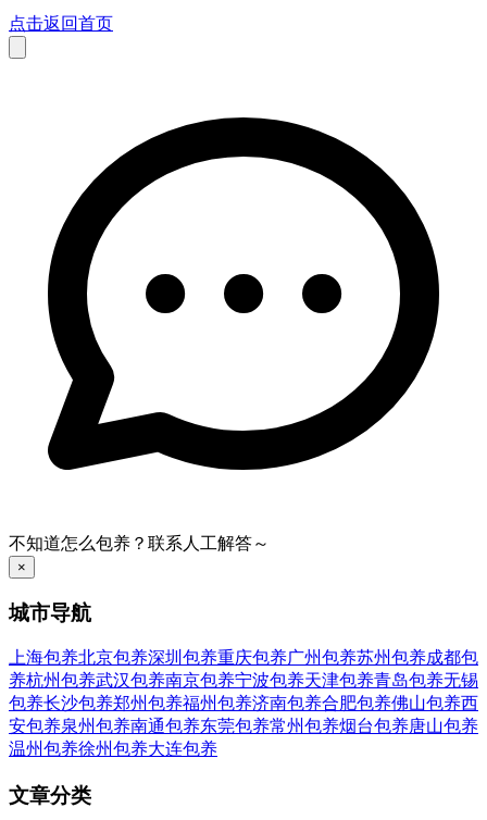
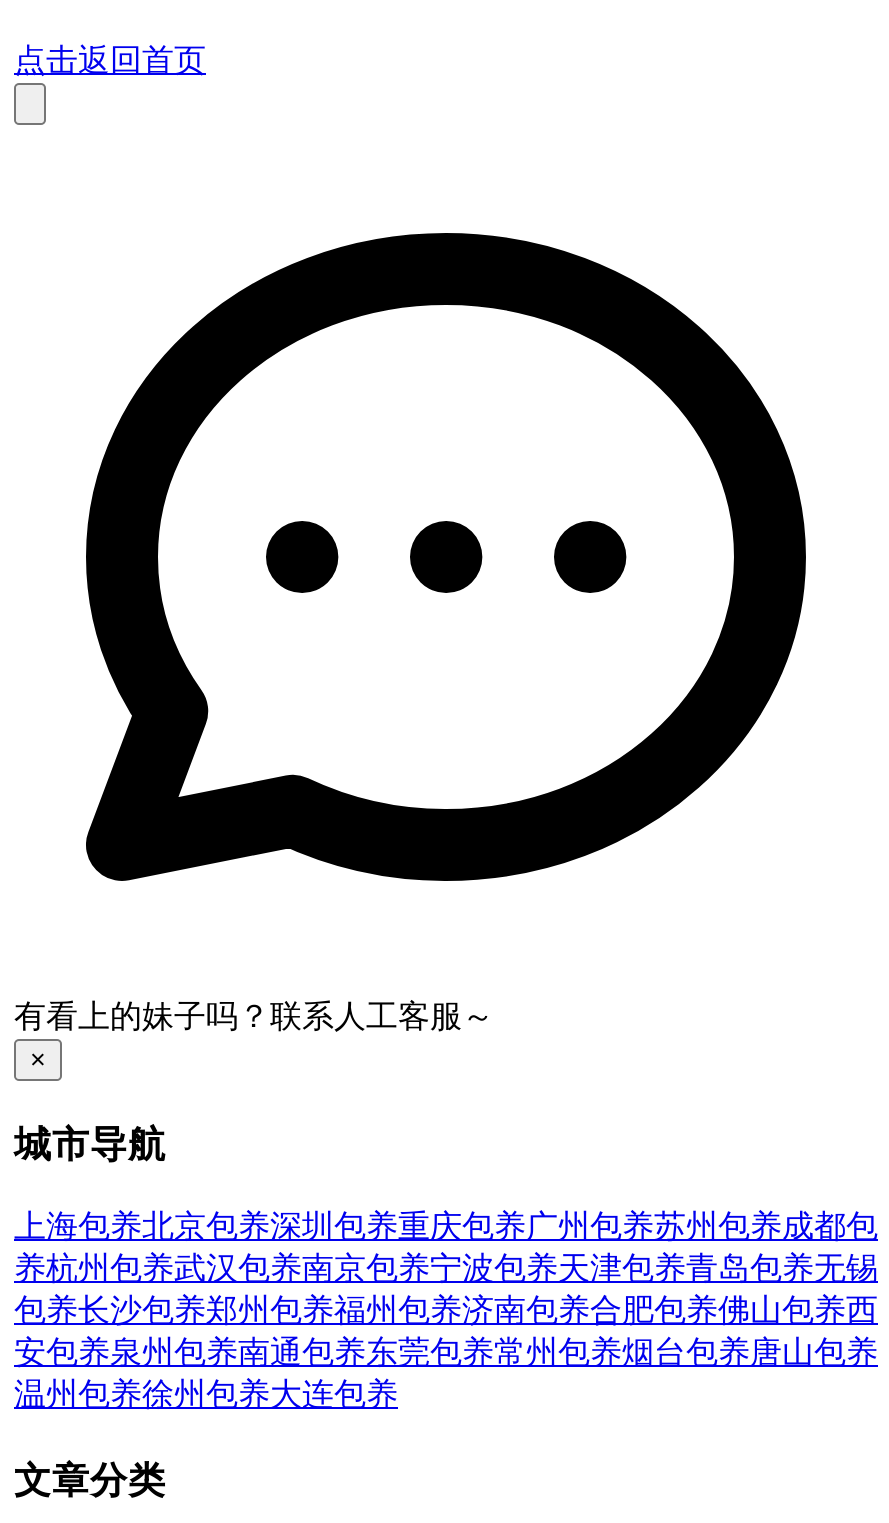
- 不知道怎么包养？联系人工解答～
+ 有看上的妹子吗？联系人工客服～
